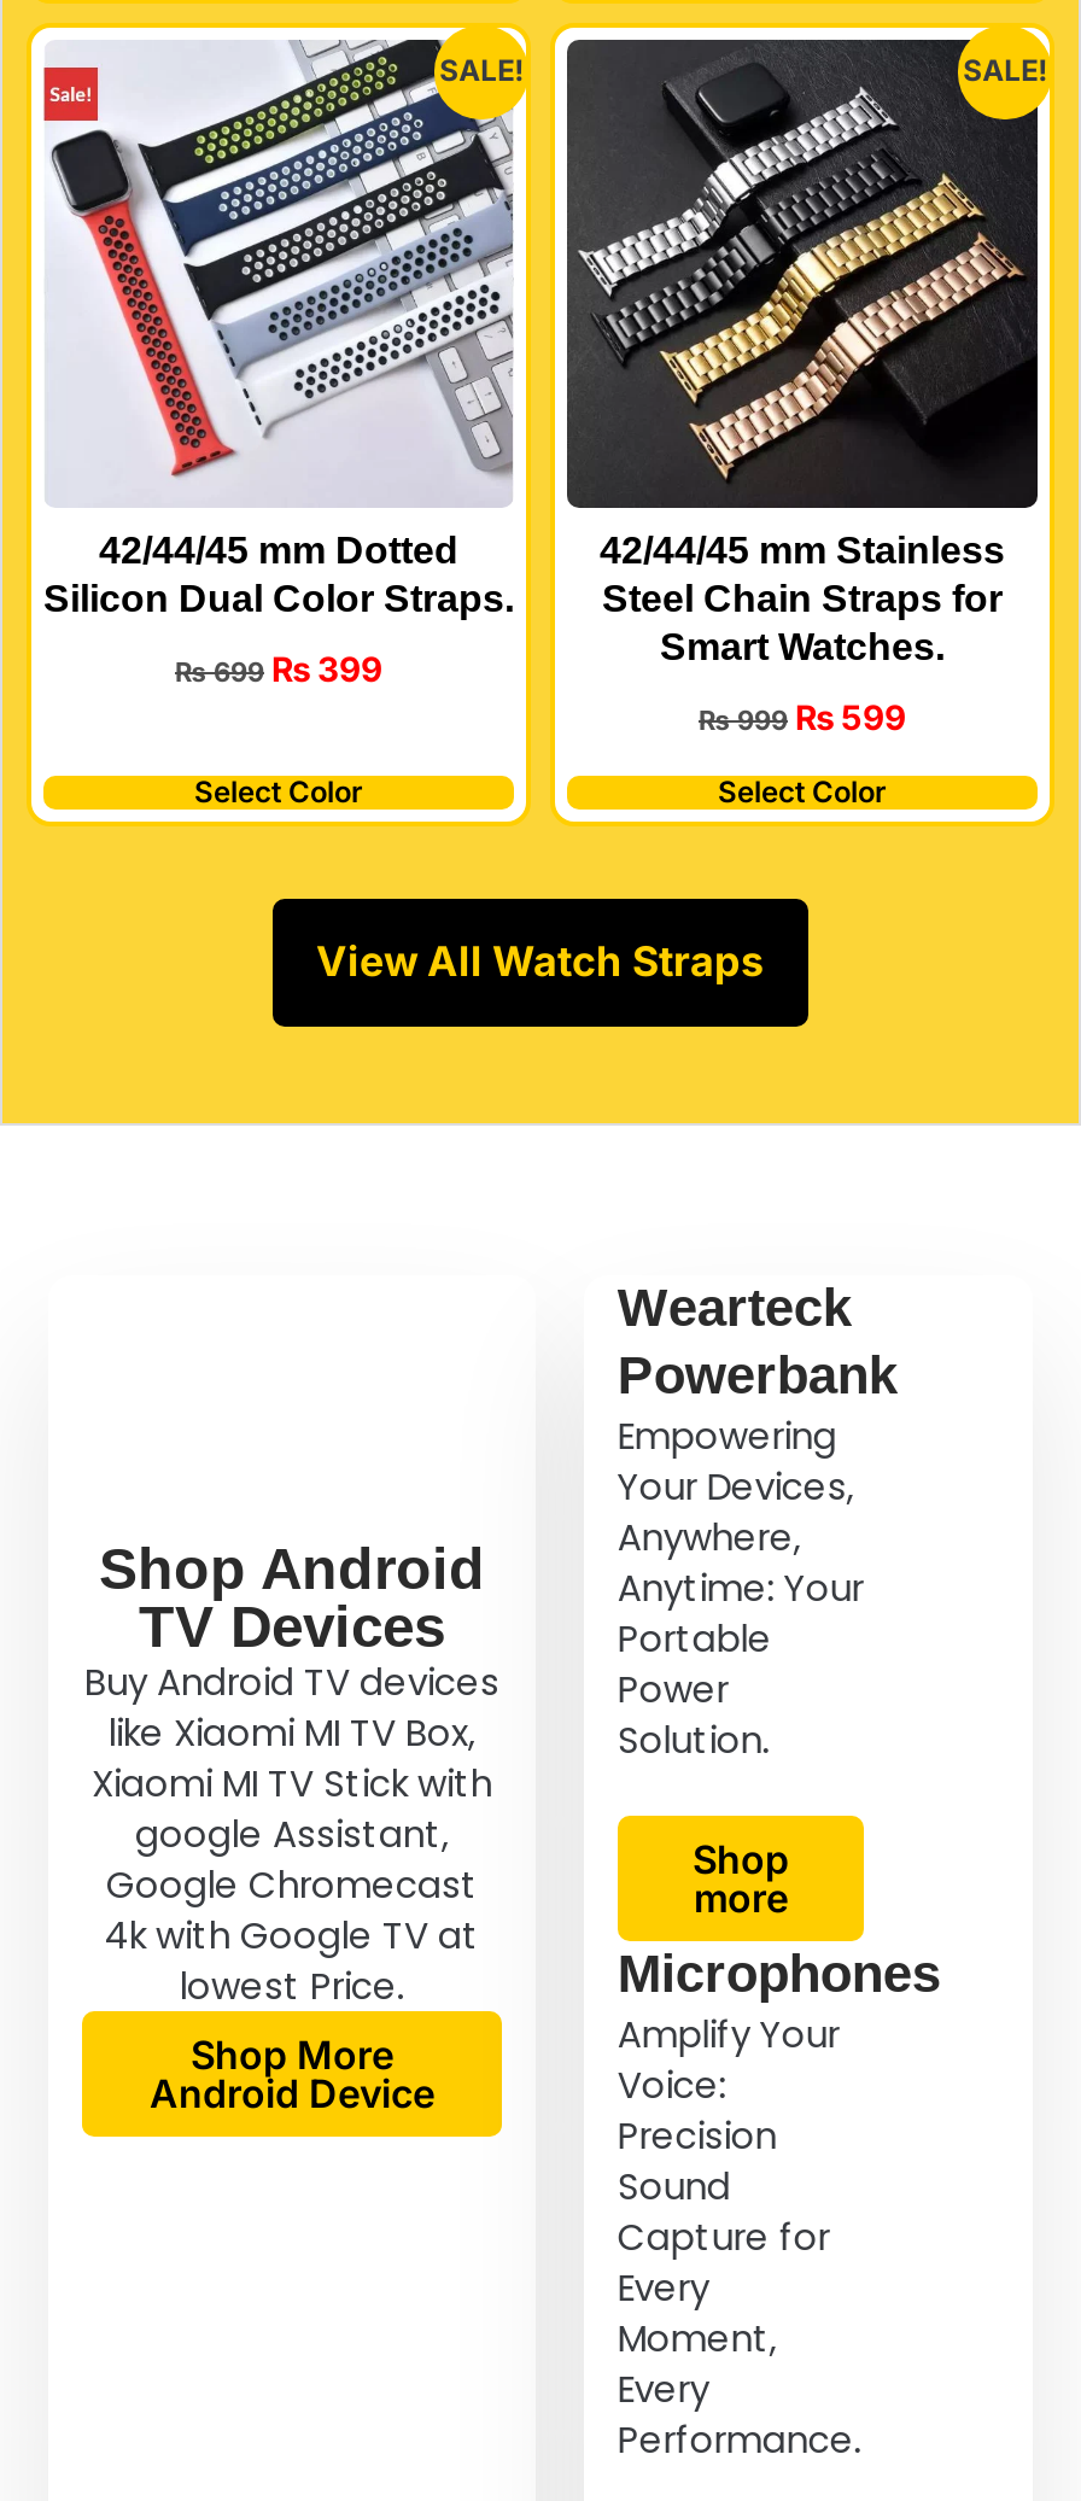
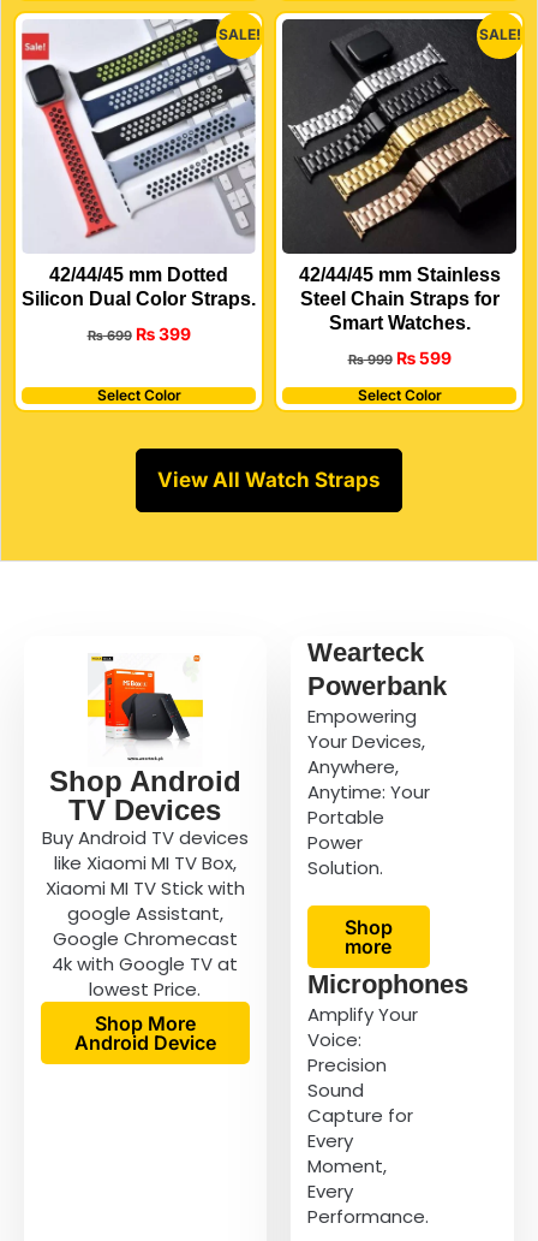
+ [image]
